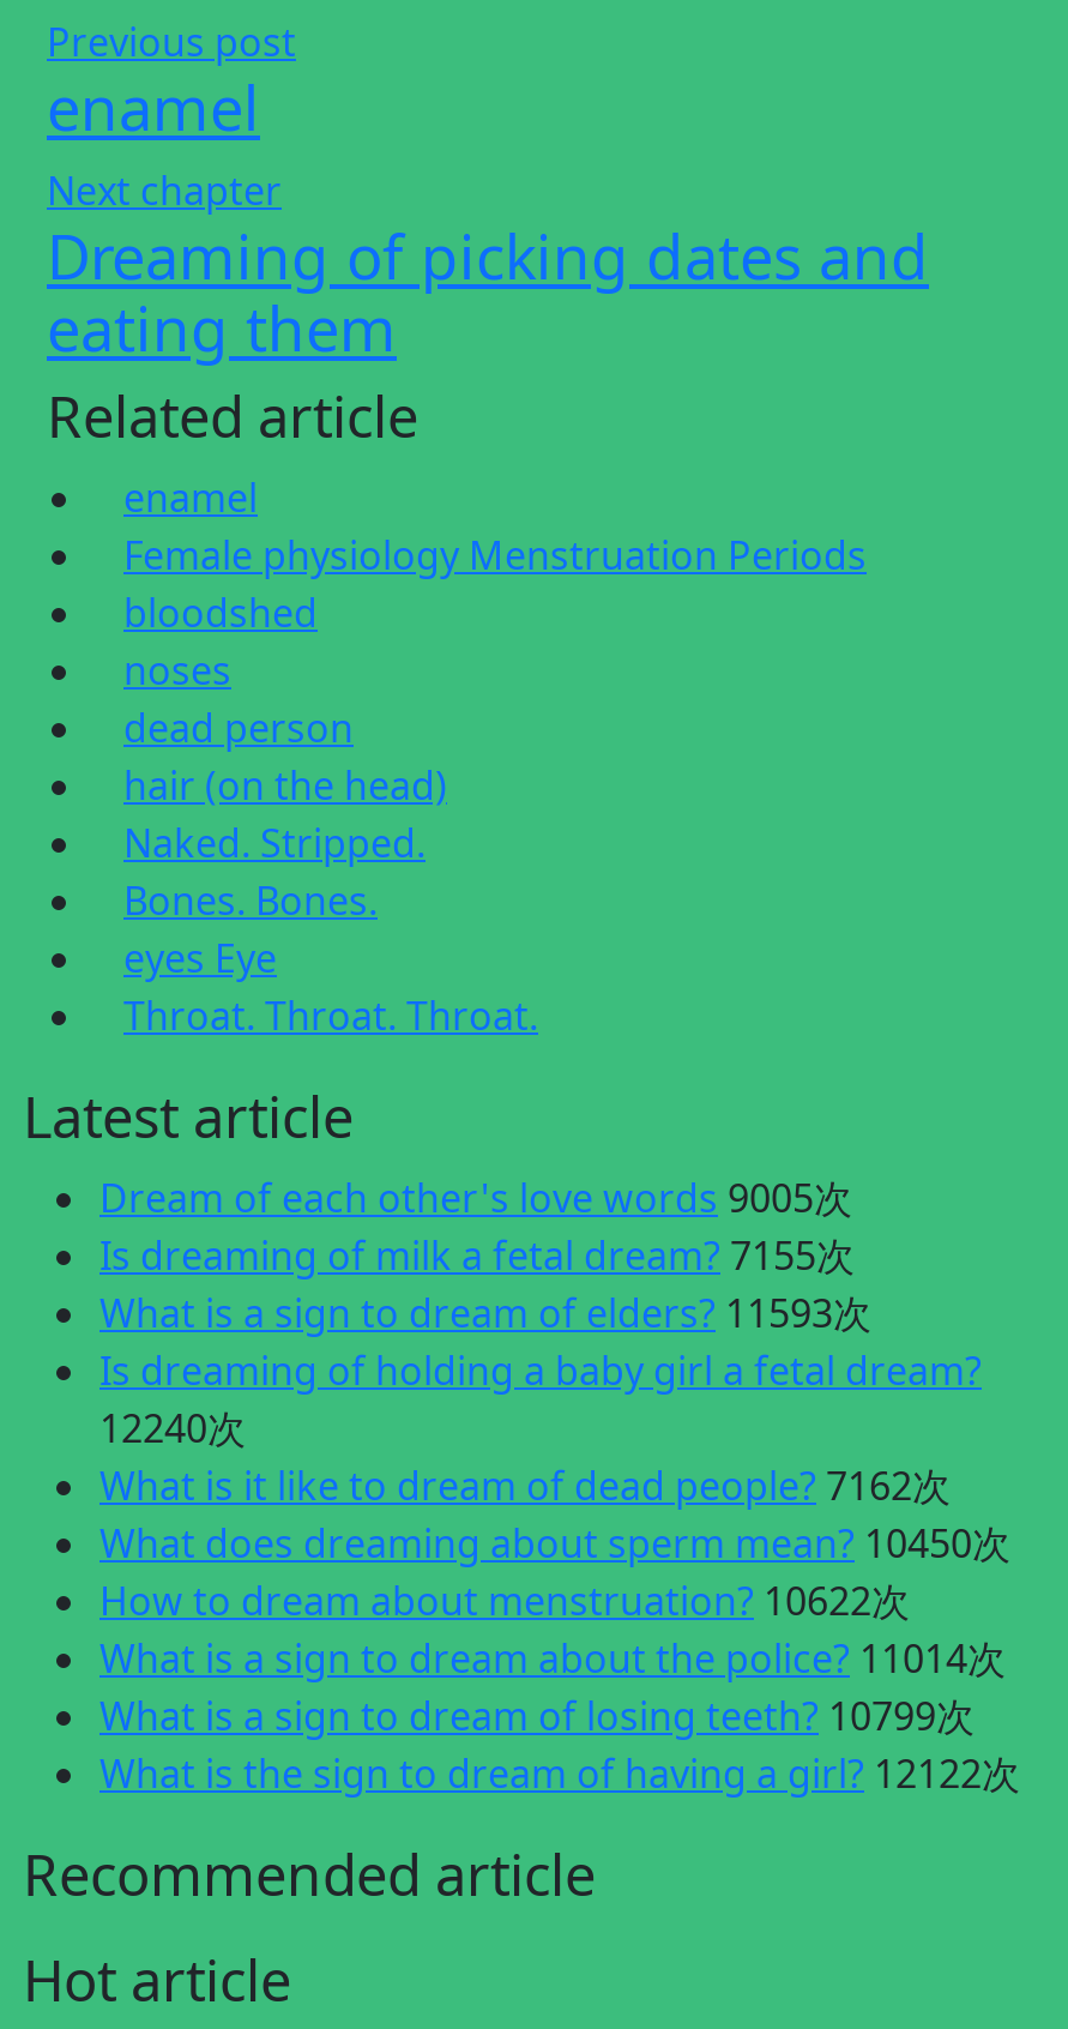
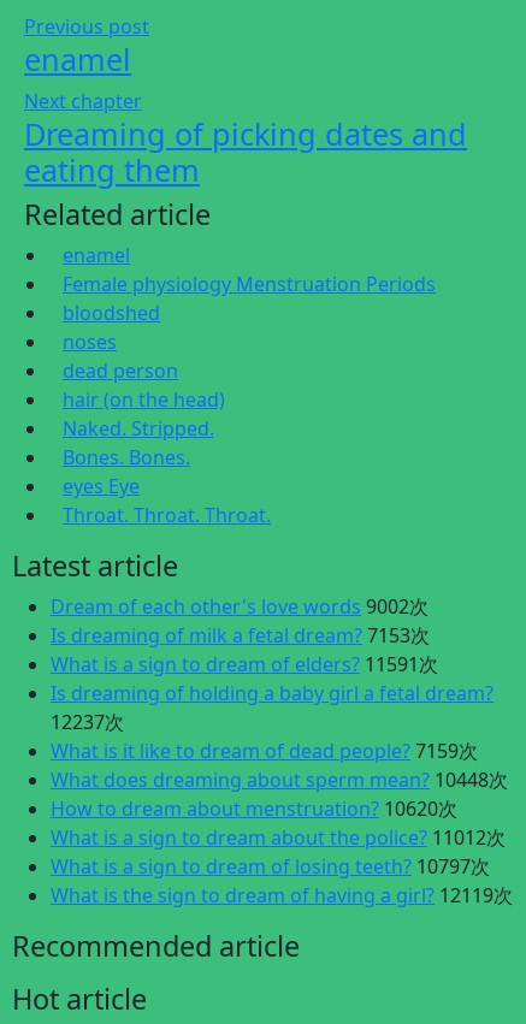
- Dream of each other's love words 9005次
+ Dream of each other's love words 9002次

- Is dreaming of milk a fetal dream? 7155次
+ Is dreaming of milk a fetal dream? 7153次

- What is a sign to dream of elders? 11593次
+ What is a sign to dream of elders? 11591次

- 12240次
+ 12237次

- What is it like to dream of dead people? 7162次
+ What is it like to dream of dead people? 7159次

- What does dreaming about sperm mean? 10450次
+ What does dreaming about sperm mean? 10448次

- How to dream about menstruation? 10622次
+ How to dream about menstruation? 10620次

- What is a sign to dream about the police? 11014次
+ What is a sign to dream about the police? 11012次

- What is a sign to dream of losing teeth? 10799次
+ What is a sign to dream of losing teeth? 10797次

- What is the sign to dream of having a girl? 12122次
+ What is the sign to dream of having a girl? 12119次
